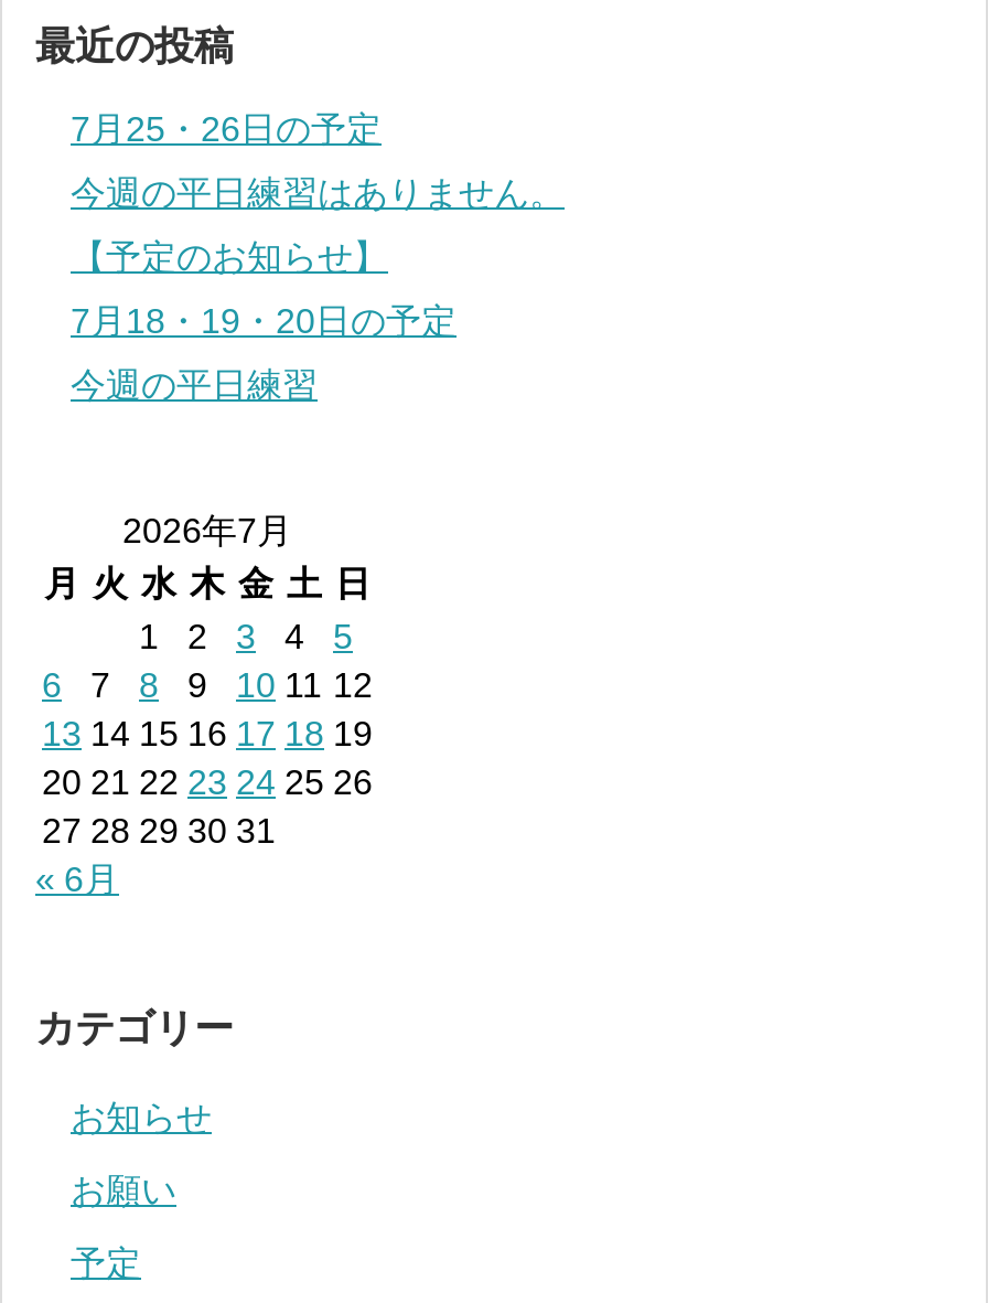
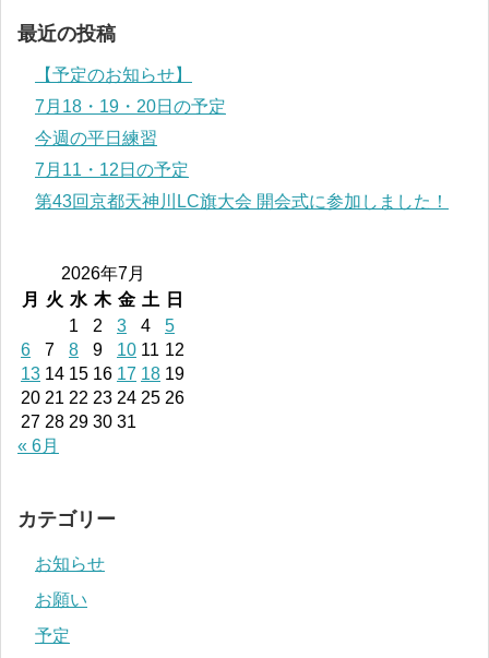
- 7月25・26日の予定
- 今週の平日練習はありません。

moved up: 【予定のお知らせ】 | 7月18・19・20日の予定 | 今週の平日練習

+ 7月11・12日の予定
+ 第43回京都天神川LC旗大会 開会式に参加しました！
